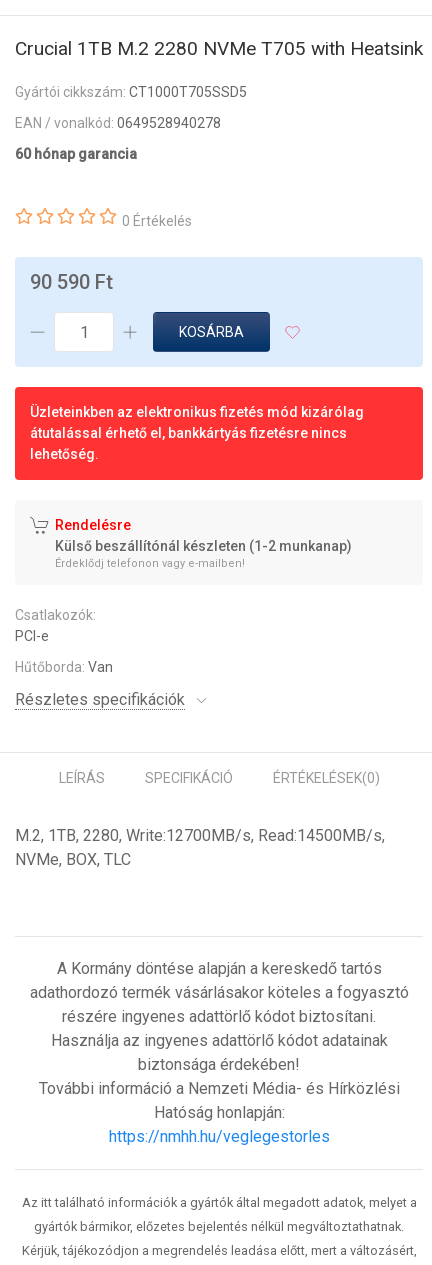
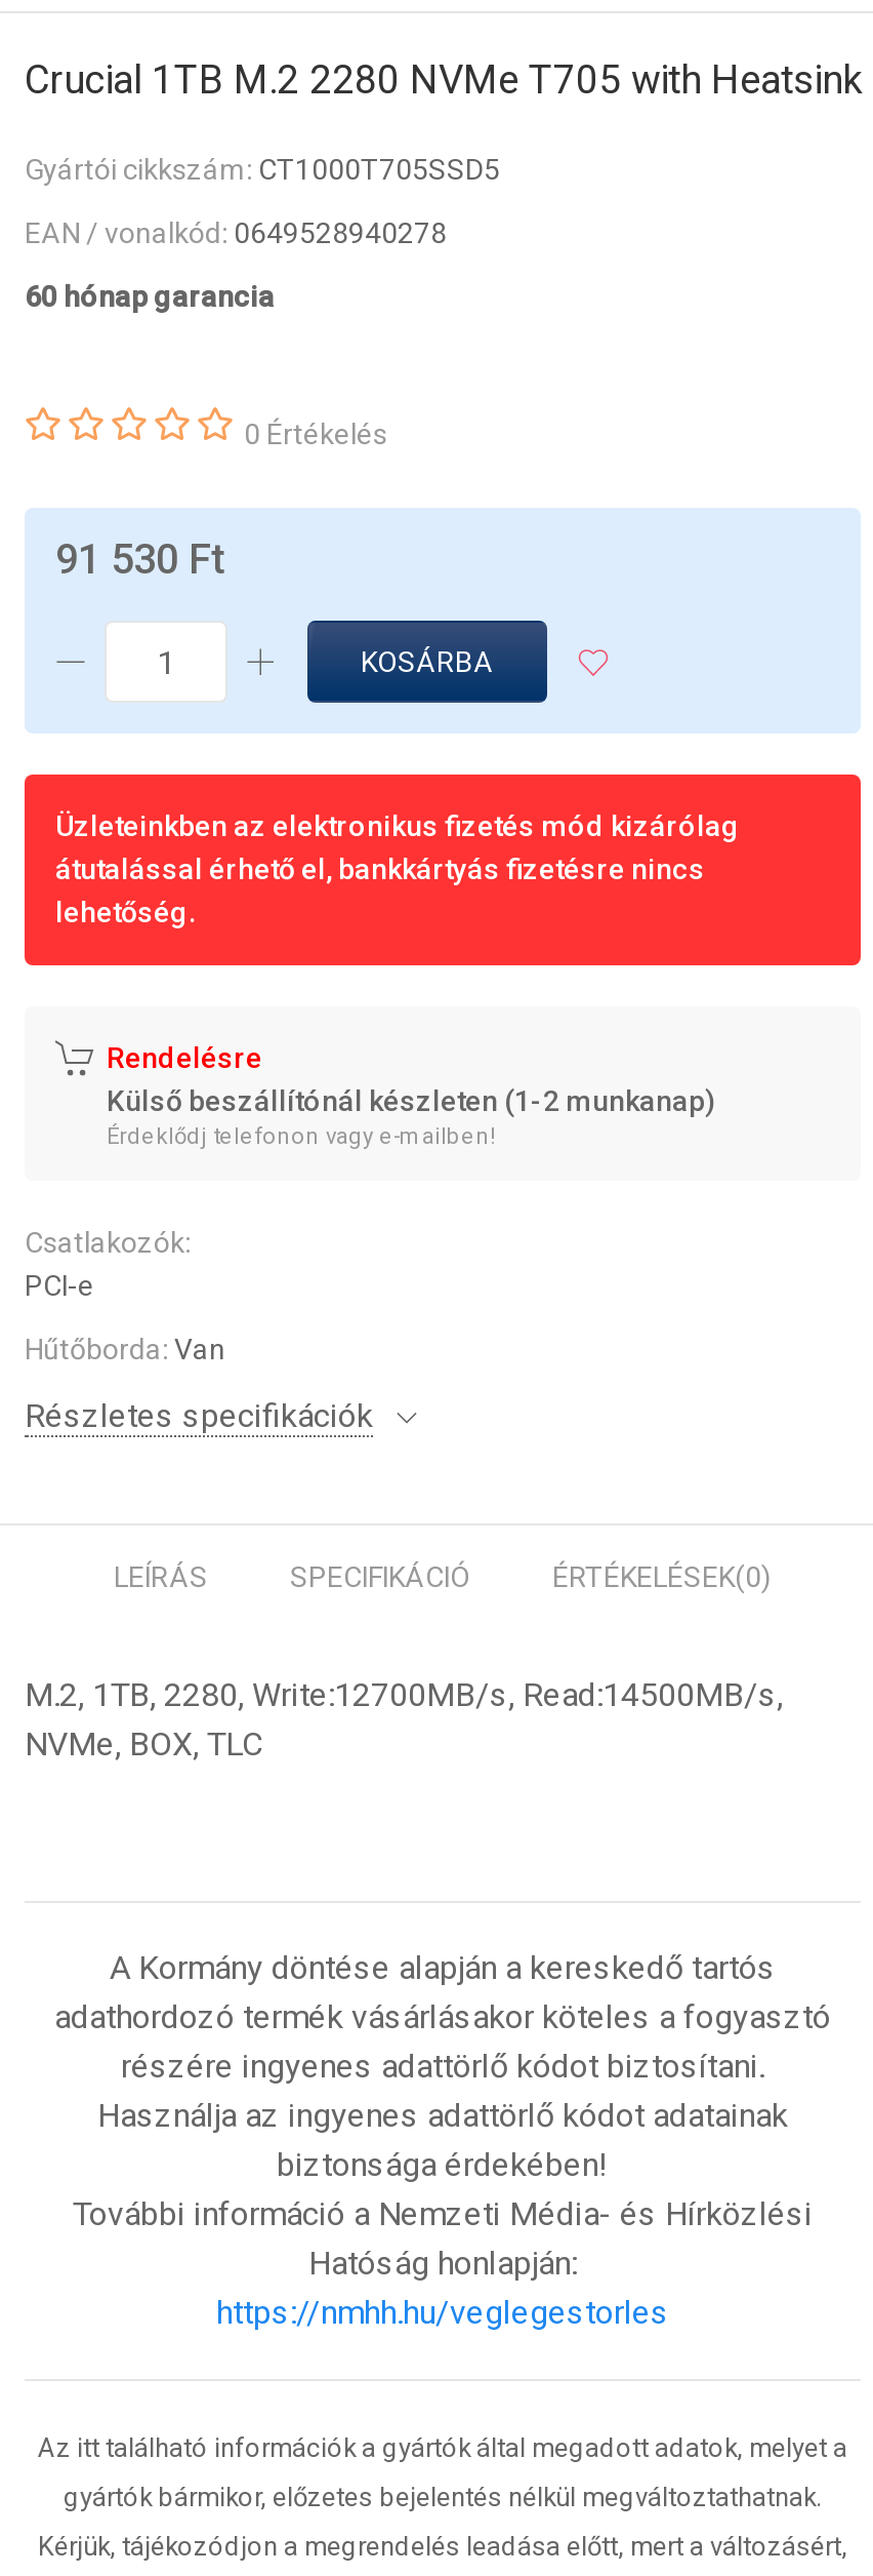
- 90 590 Ft
+ 91 530 Ft
